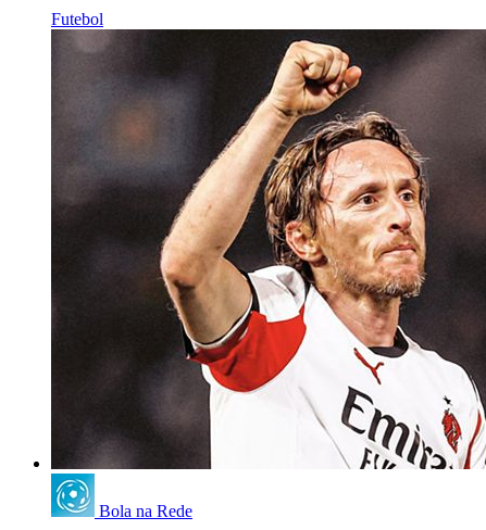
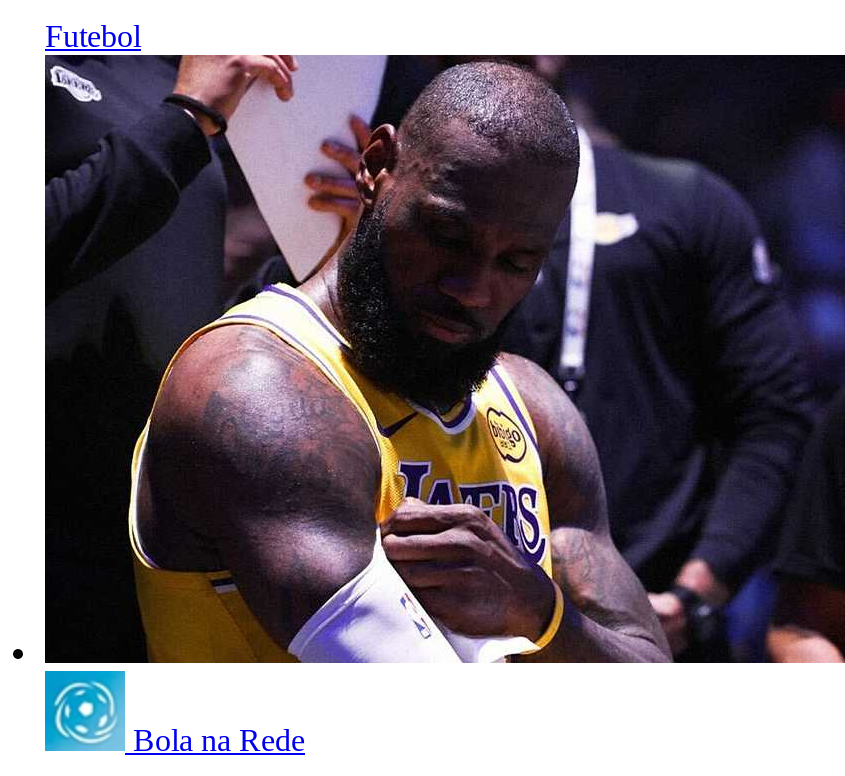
- [image]
+ [image]
